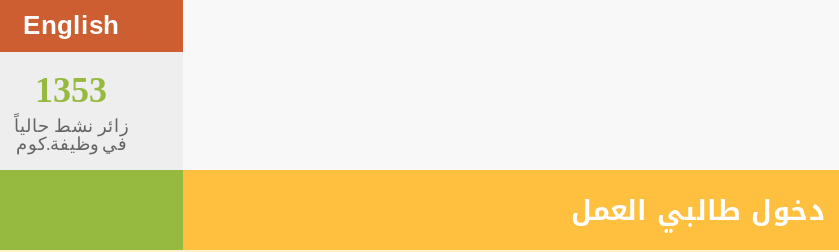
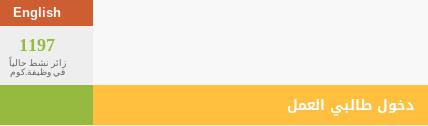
- 1353
+ 1197
